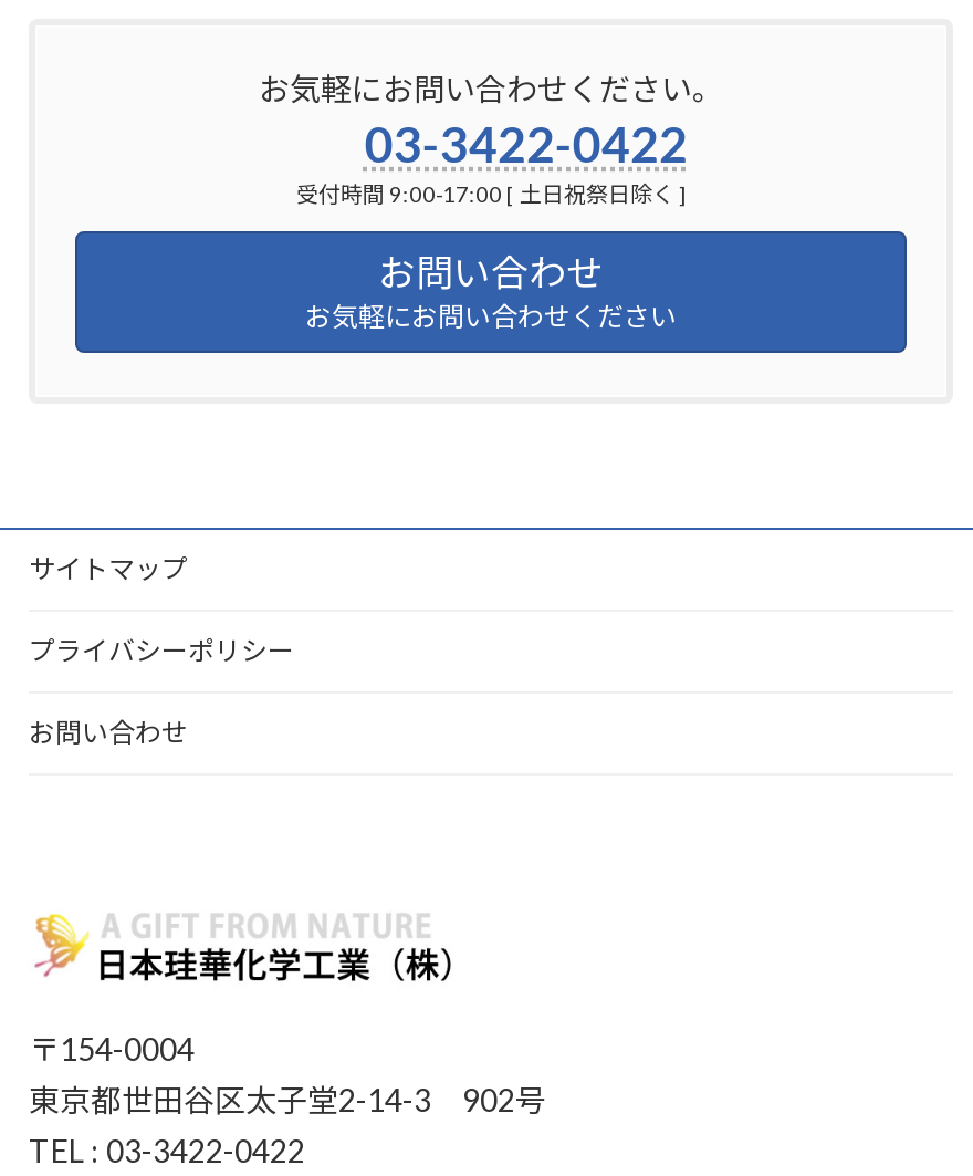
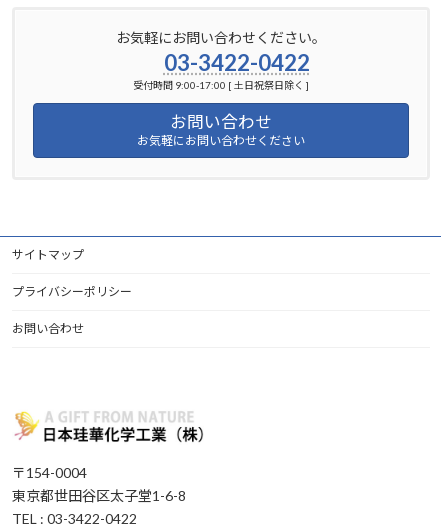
- 東京都世田谷区太子堂2-14-3 902号
+ 東京都世田谷区太子堂1-6-8
